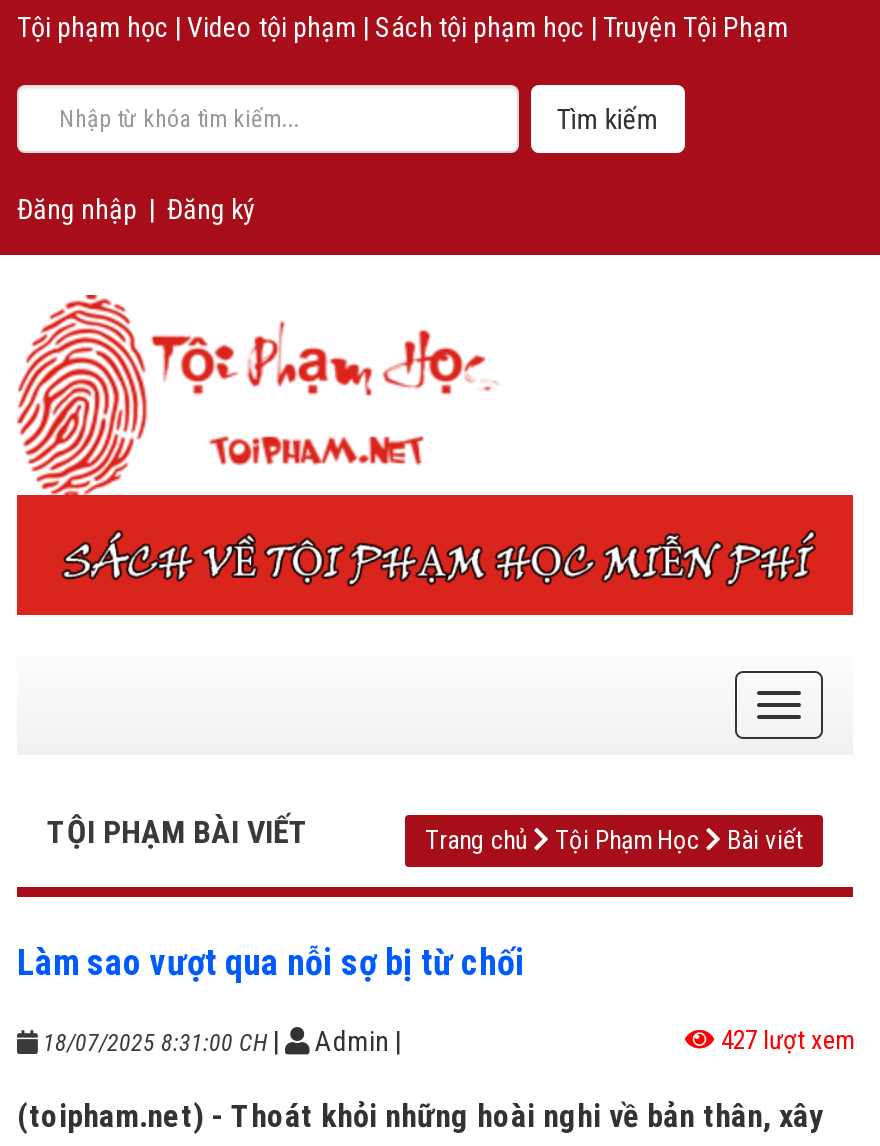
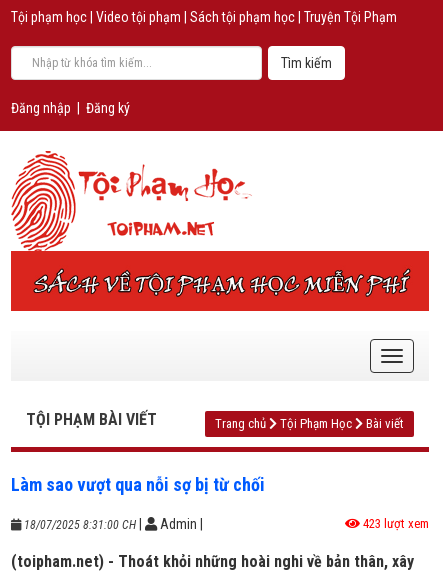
- 427 lượt xem
+ 423 lượt xem
